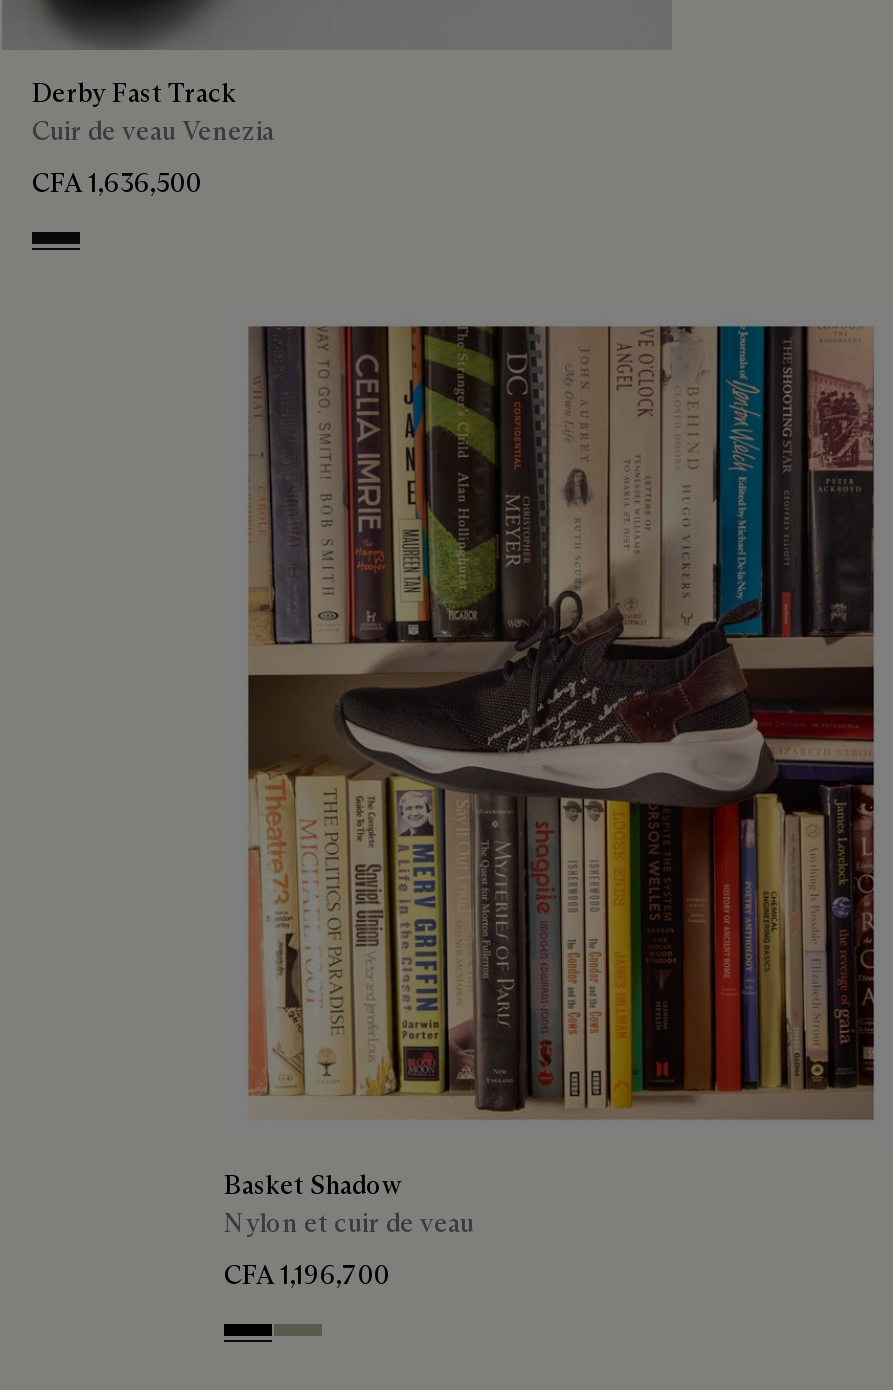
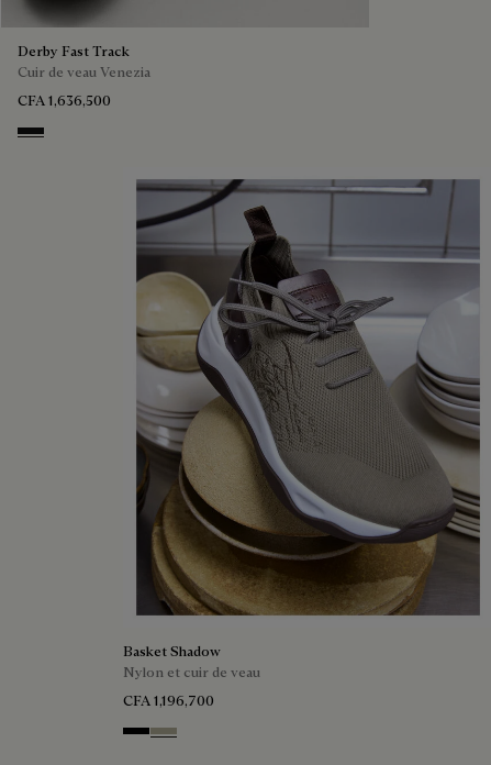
- [image]
+ [image]
